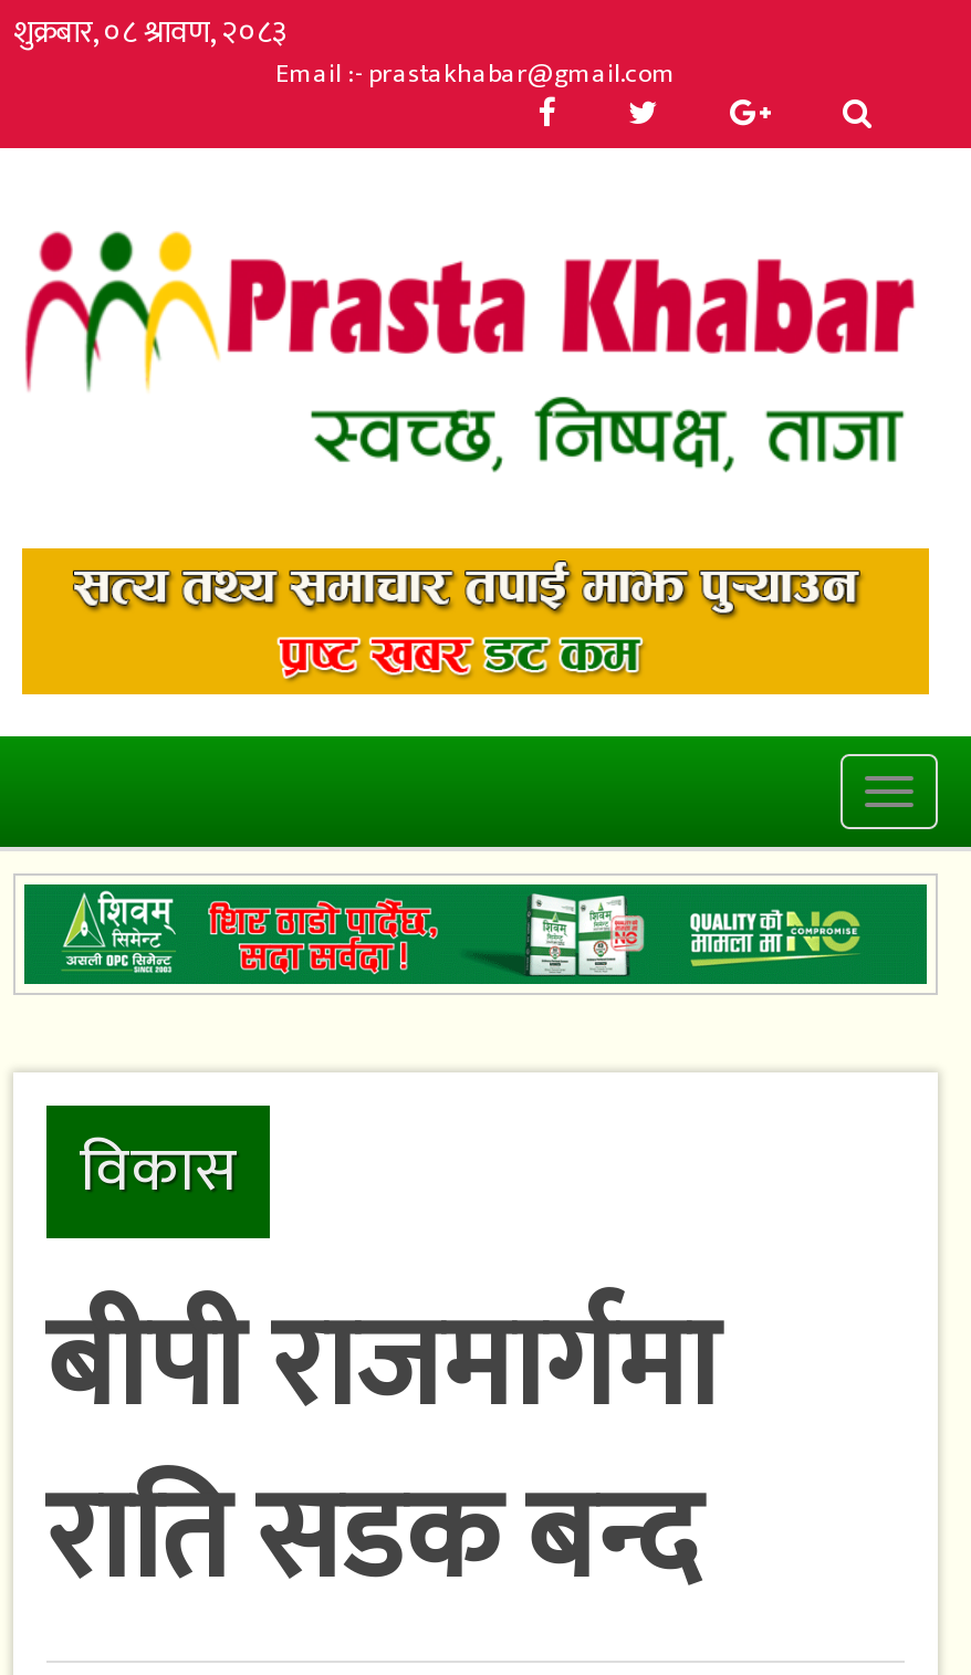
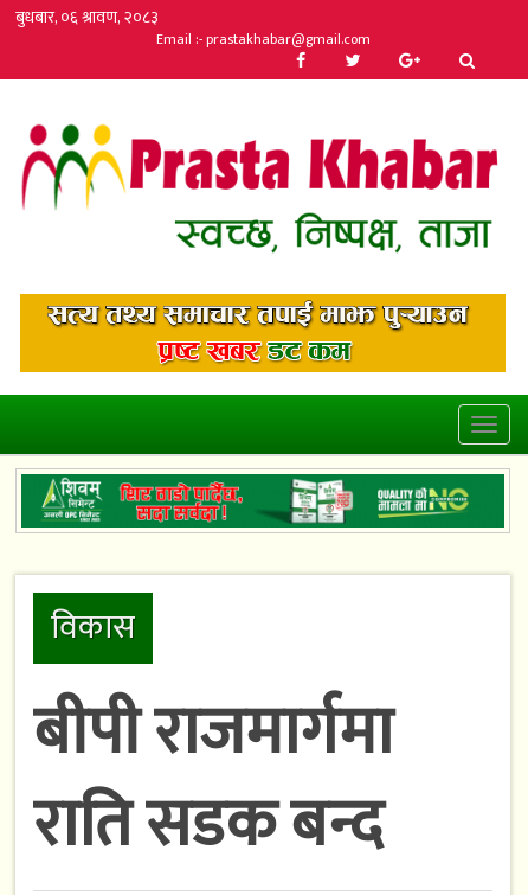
- शुक्रबार, ०८ श्रावण, २०८३
+ बुधबार, ०६ श्रावण, २०८३
